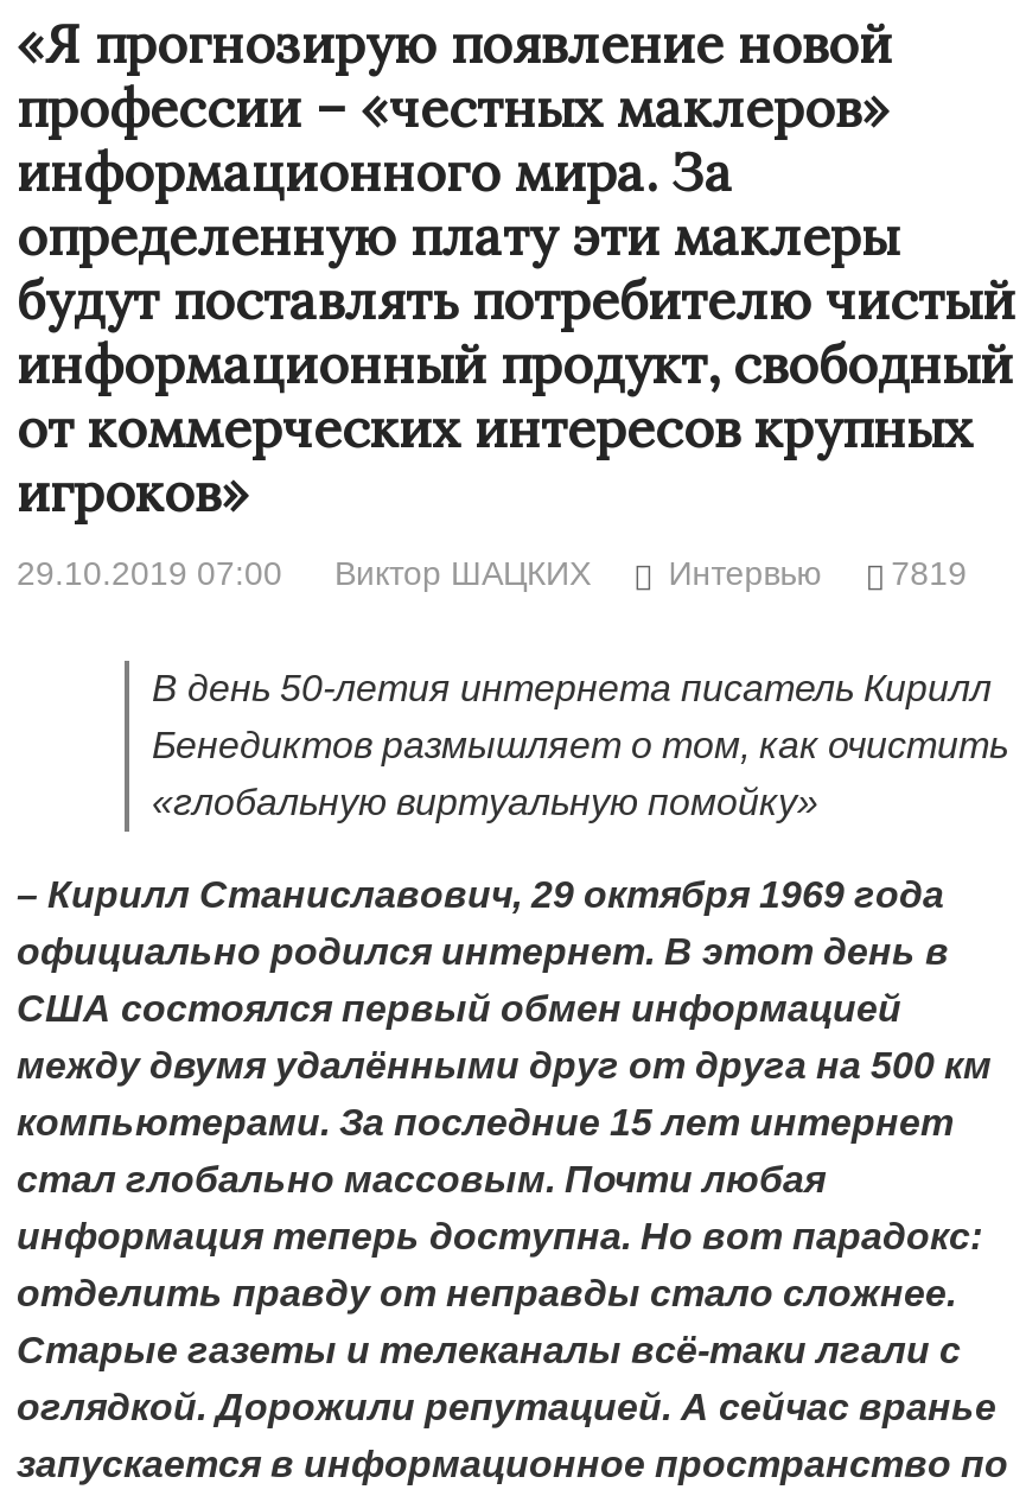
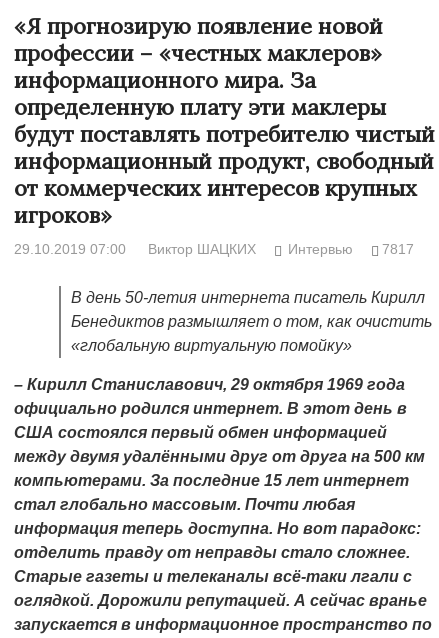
- Интервью 7819
+ Интервью 7817
